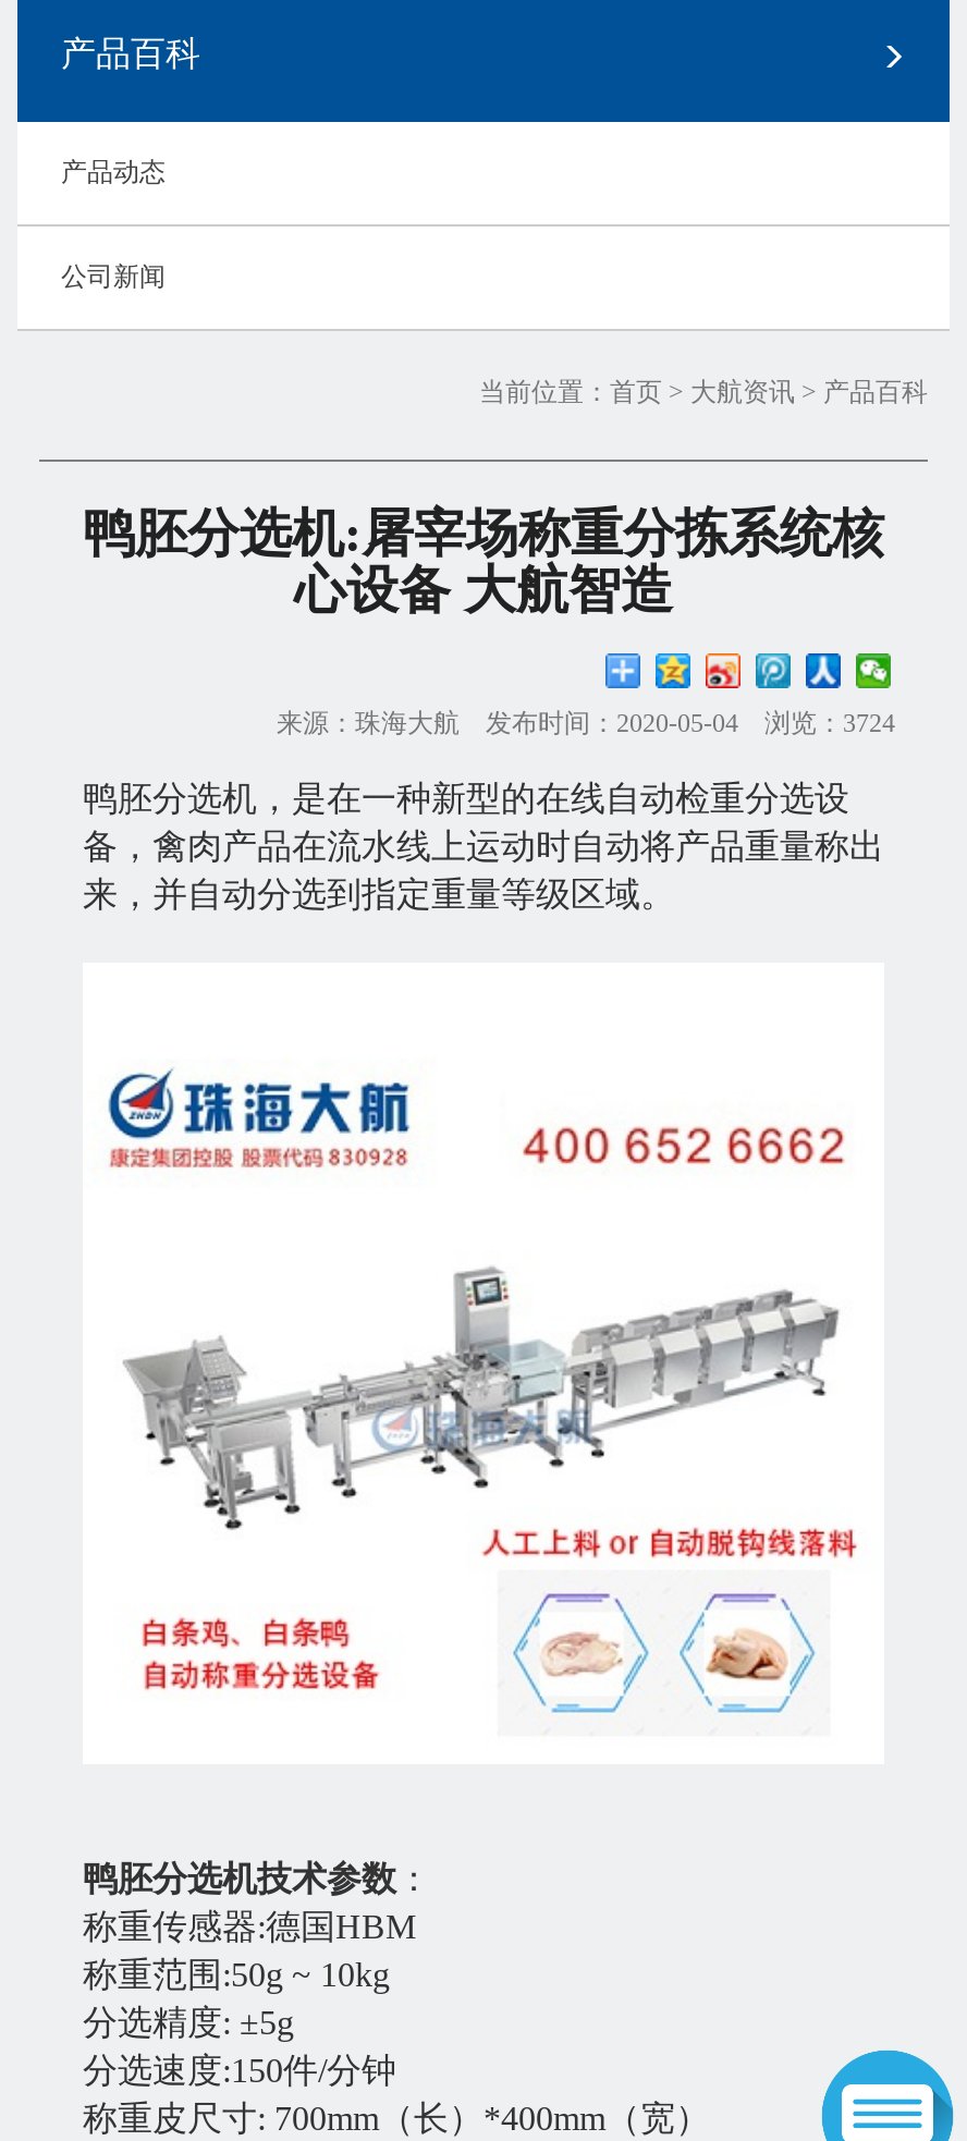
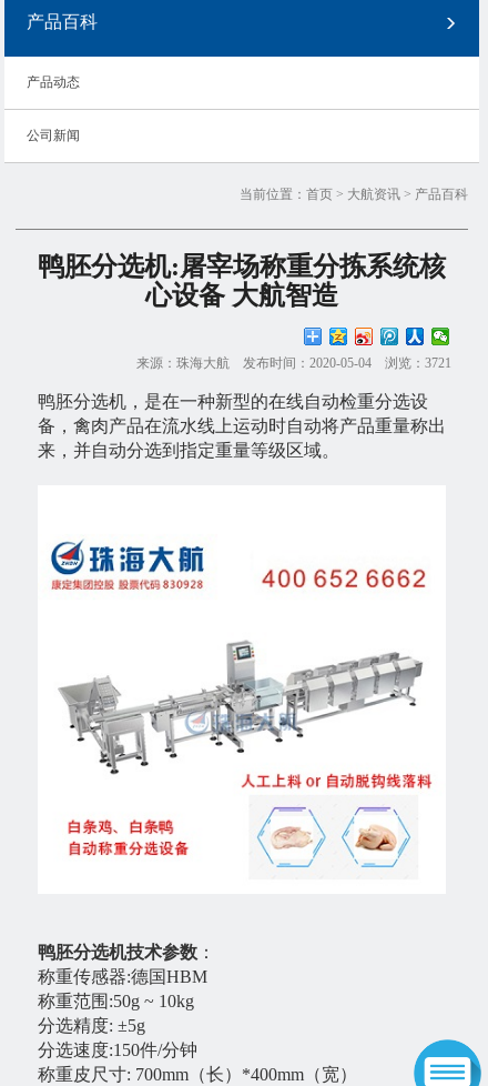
- 来源：珠海大航 发布时间：2020-05-04 浏览：3724
+ 来源：珠海大航 发布时间：2020-05-04 浏览：3721
